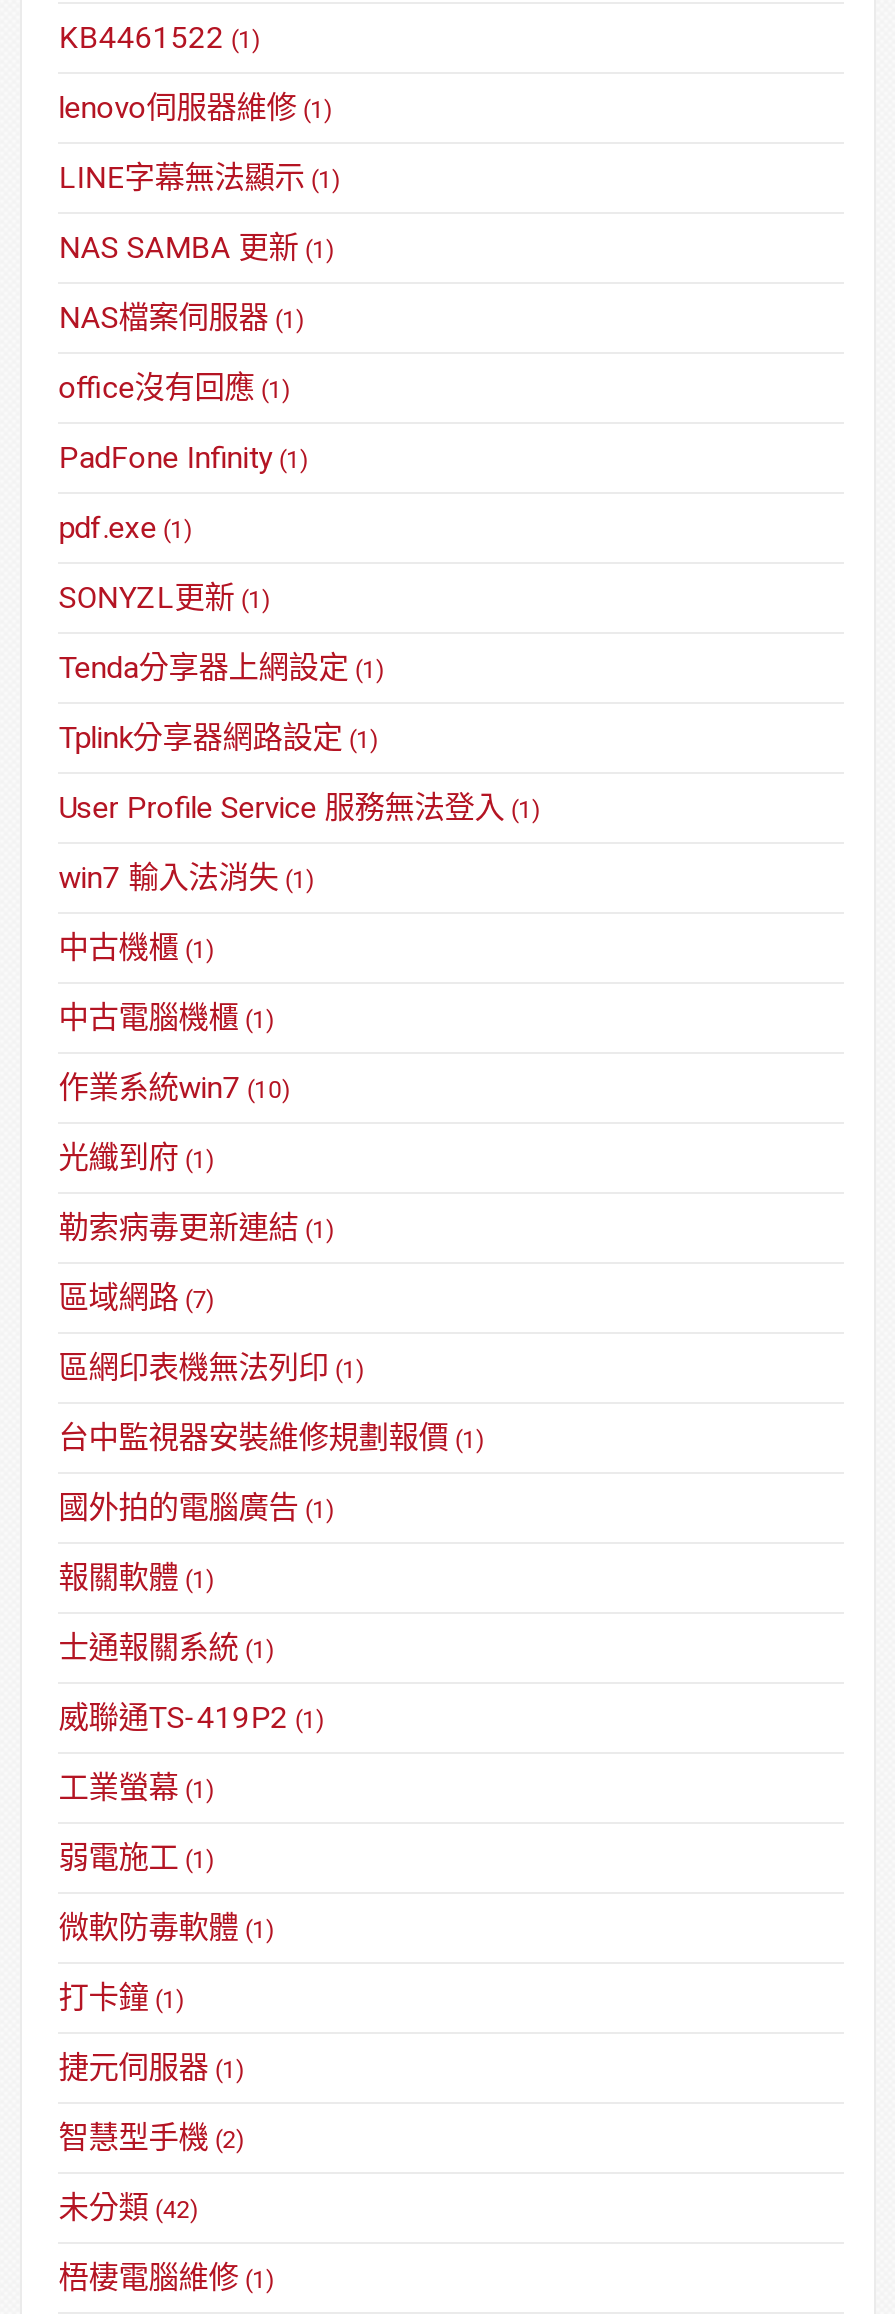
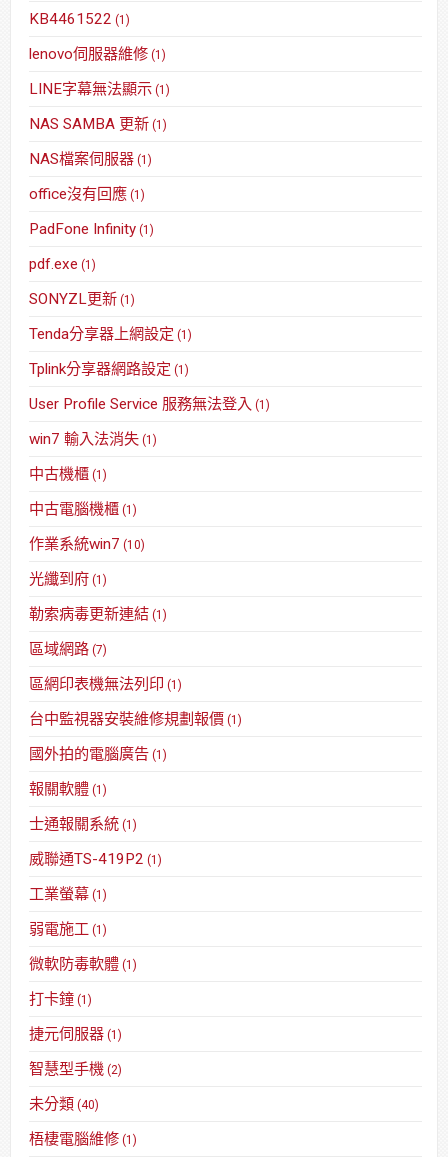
- 未分類(42)
+ 未分類(40)
